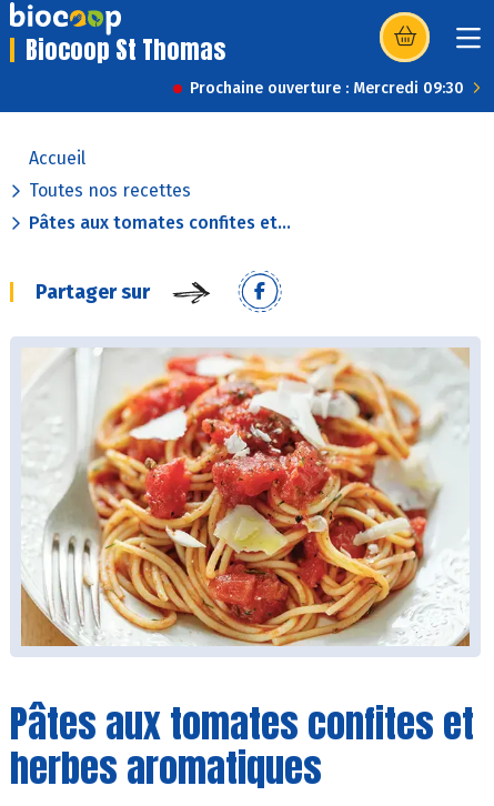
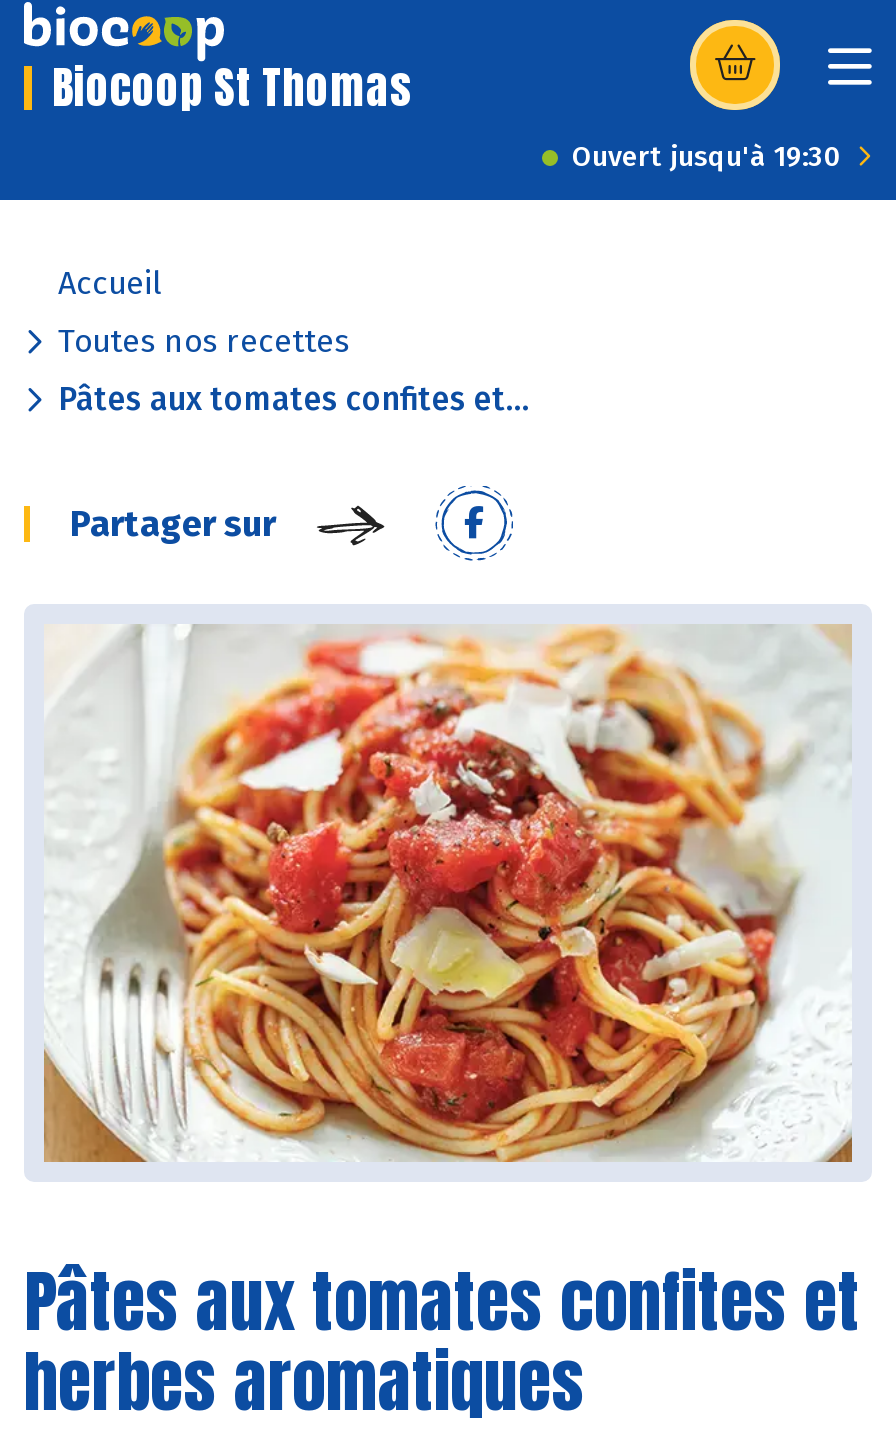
- Prochaine ouverture : Mercredi 09:30
+ Ouvert jusqu'à 19:30
